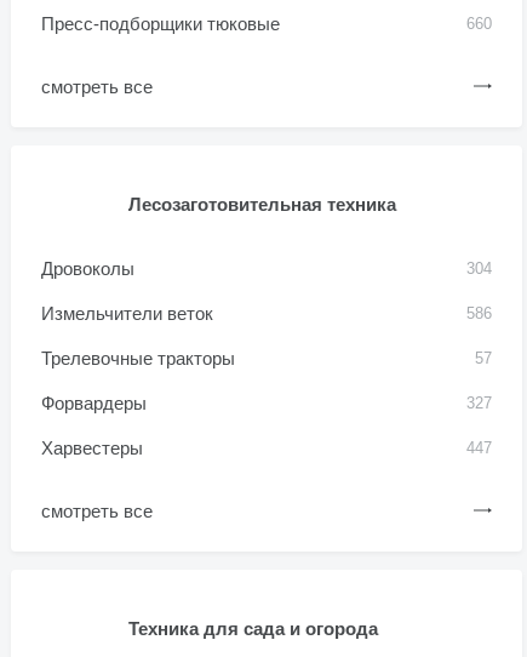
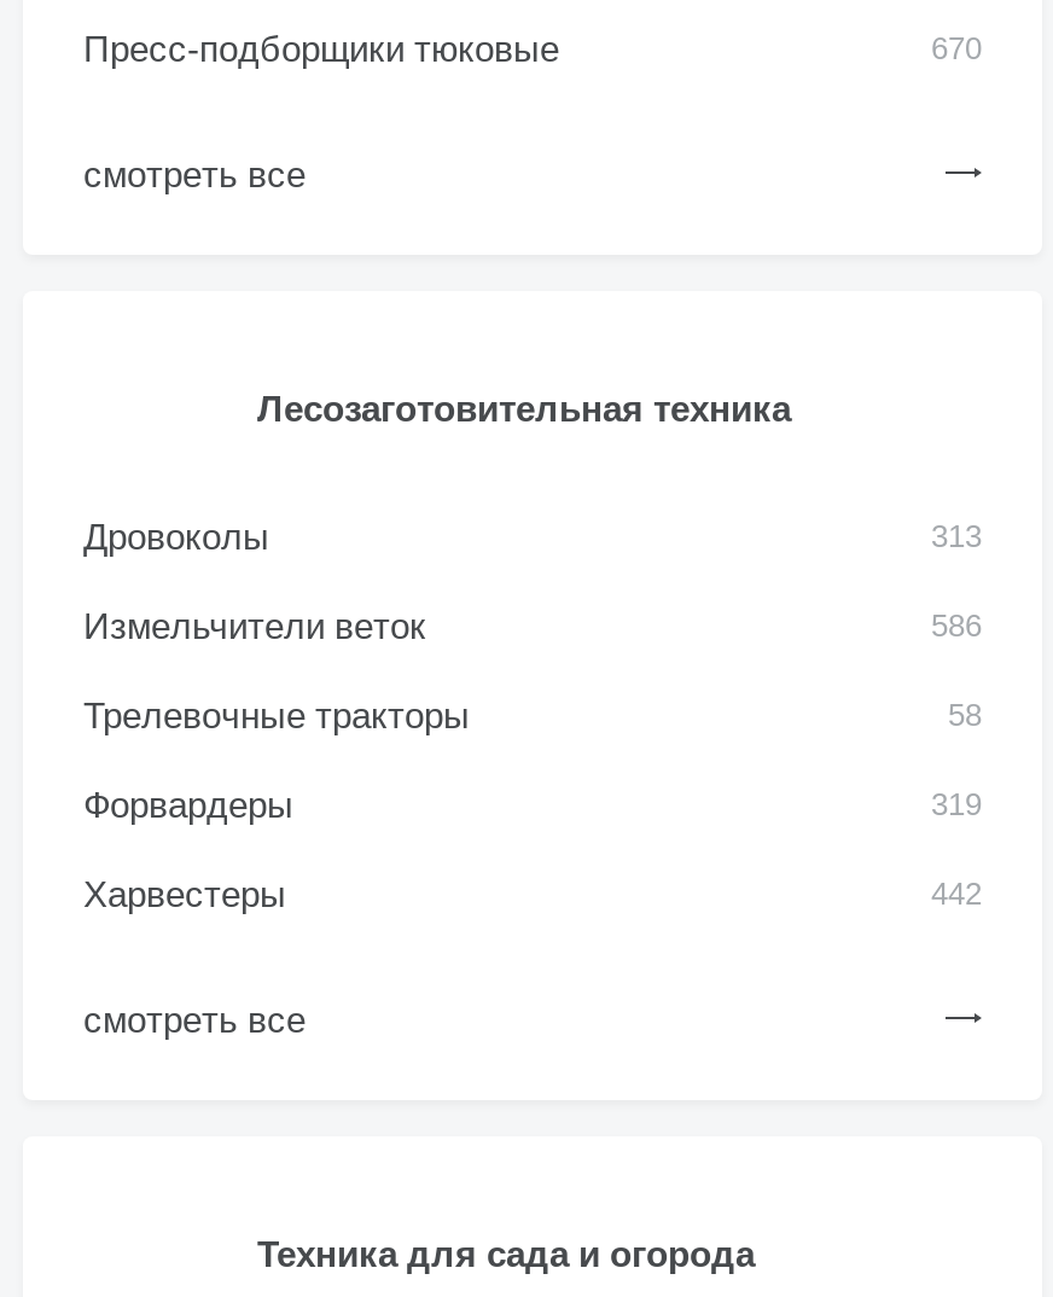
- 660
+ 670

- 304
+ 313

- 57
+ 58

- 327
+ 319

- 447
+ 442
